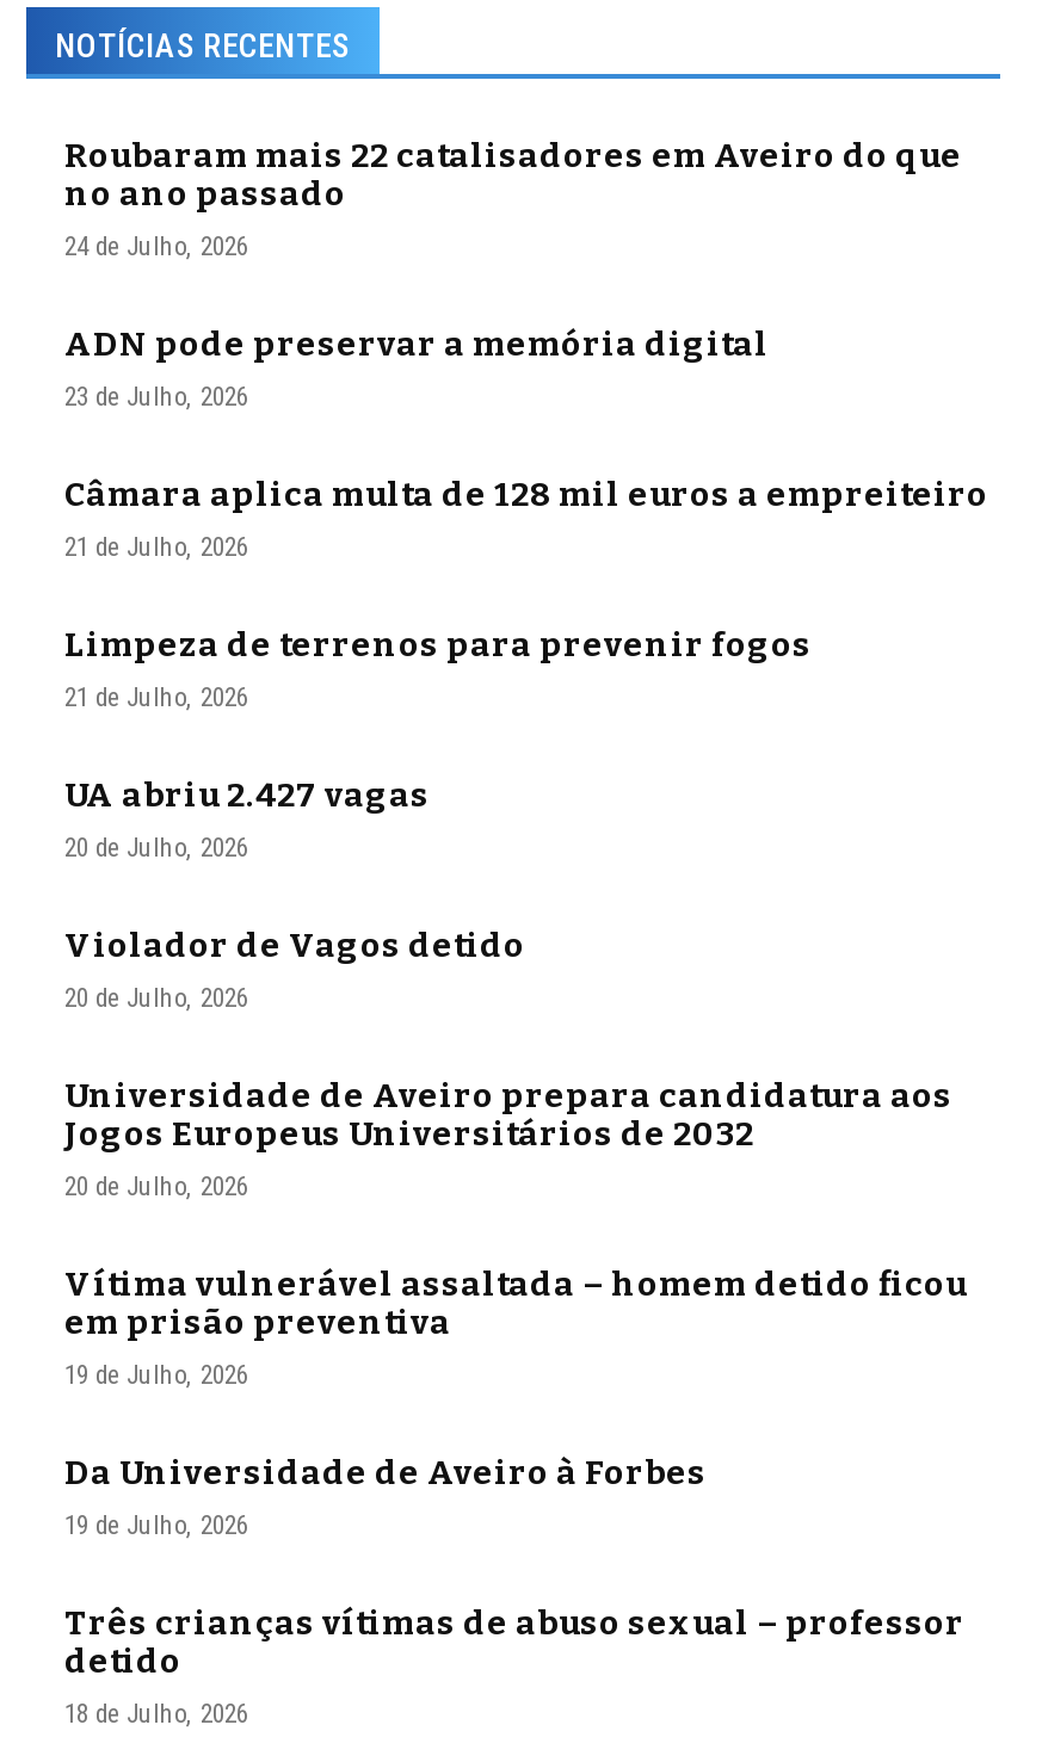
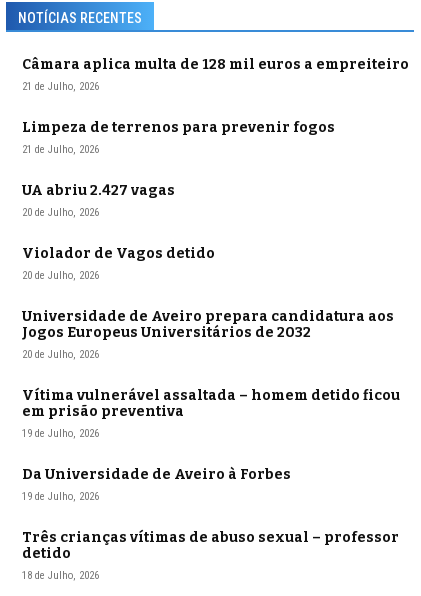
- Roubaram mais 22 catalisadores em Aveiro do que
- no ano passado
- 24 de Julho, 2026
- ADN pode preservar a memória digital
- 23 de Julho, 2026
